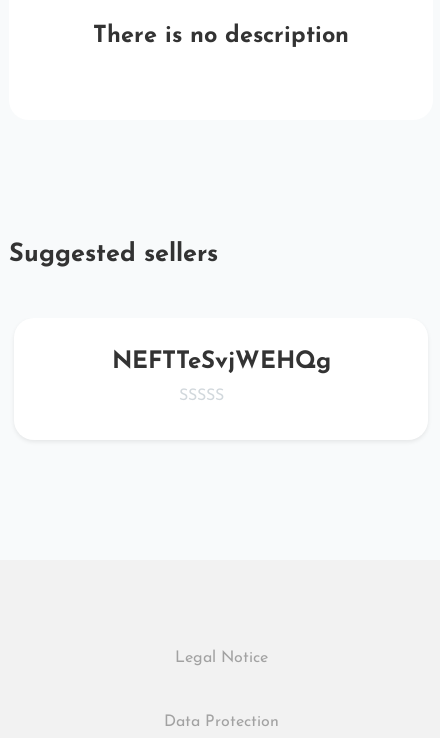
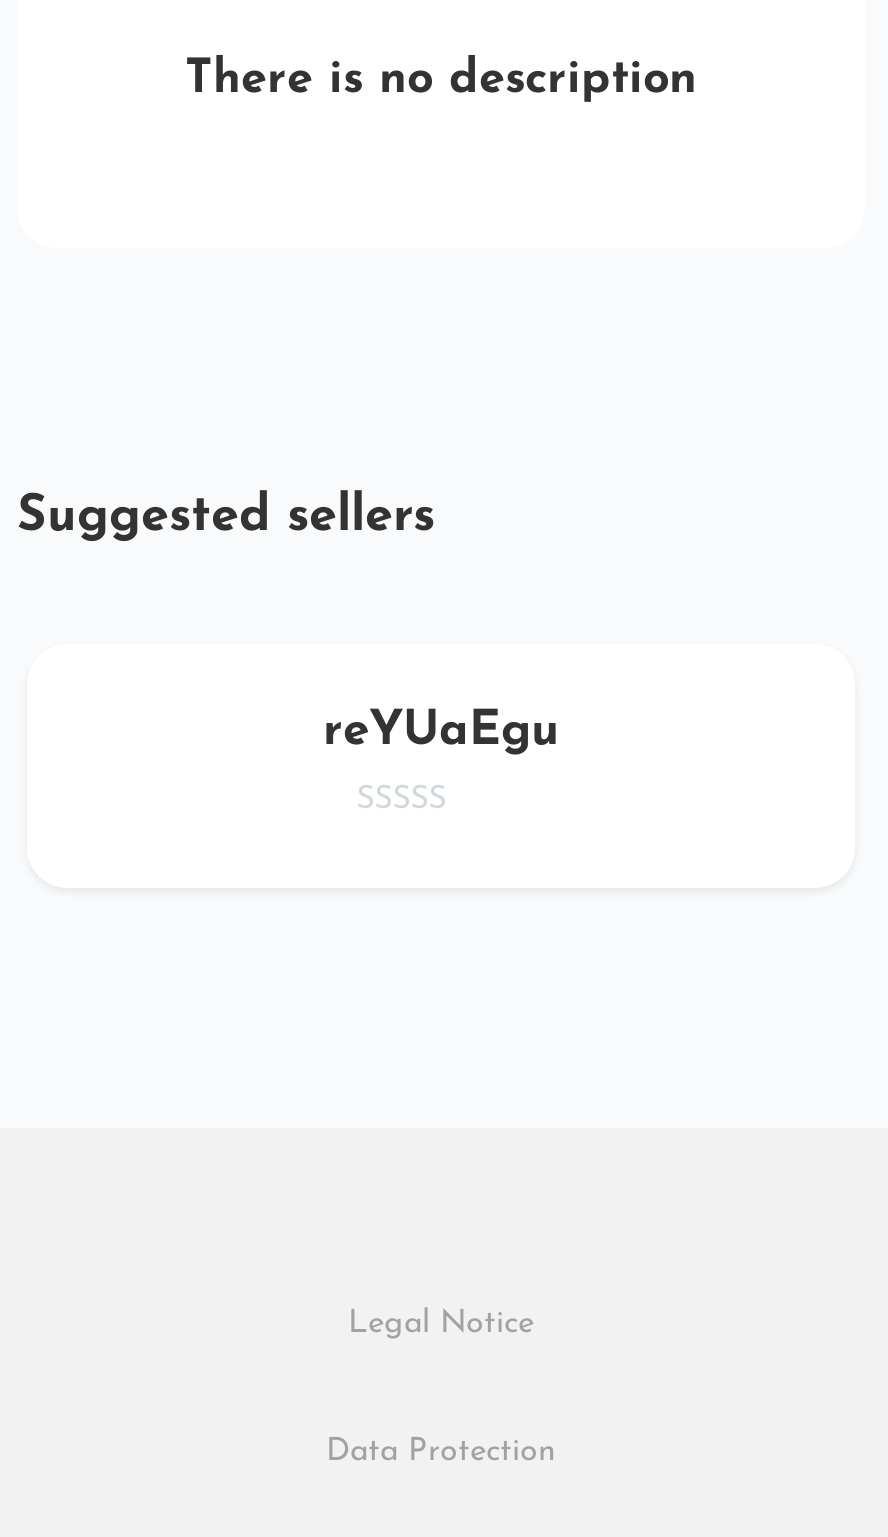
- NEFTTeSvjWEHQg
+ reYUaEgu
